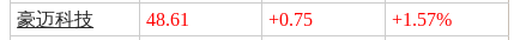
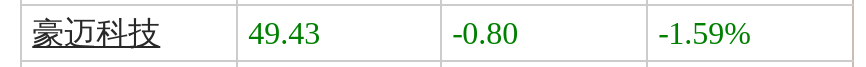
- 48.61
+ 49.43

- +0.75
+ -0.80

- +1.57%
+ -1.59%
